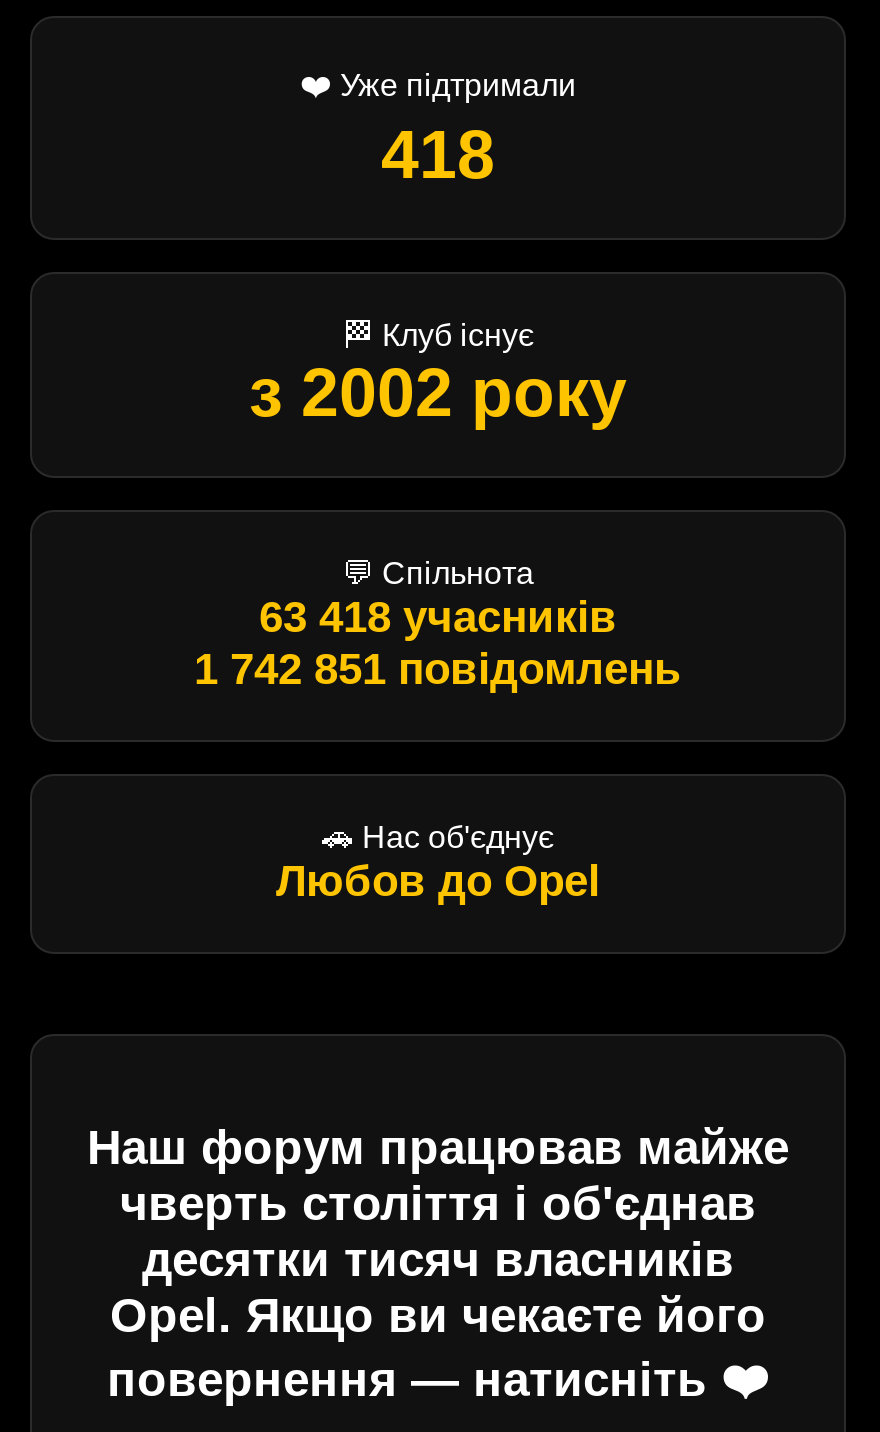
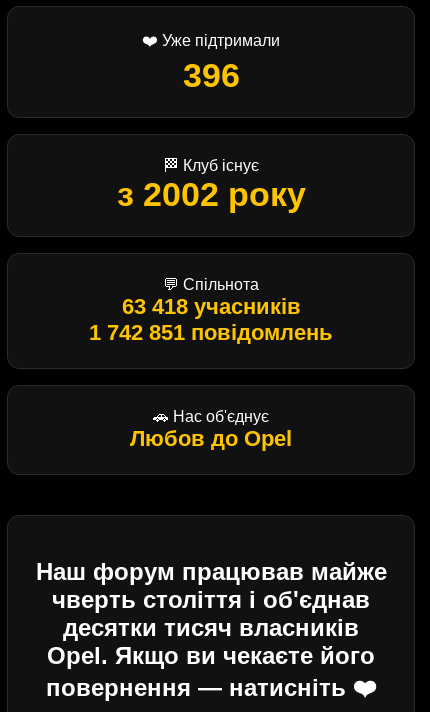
- 418
+ 396
